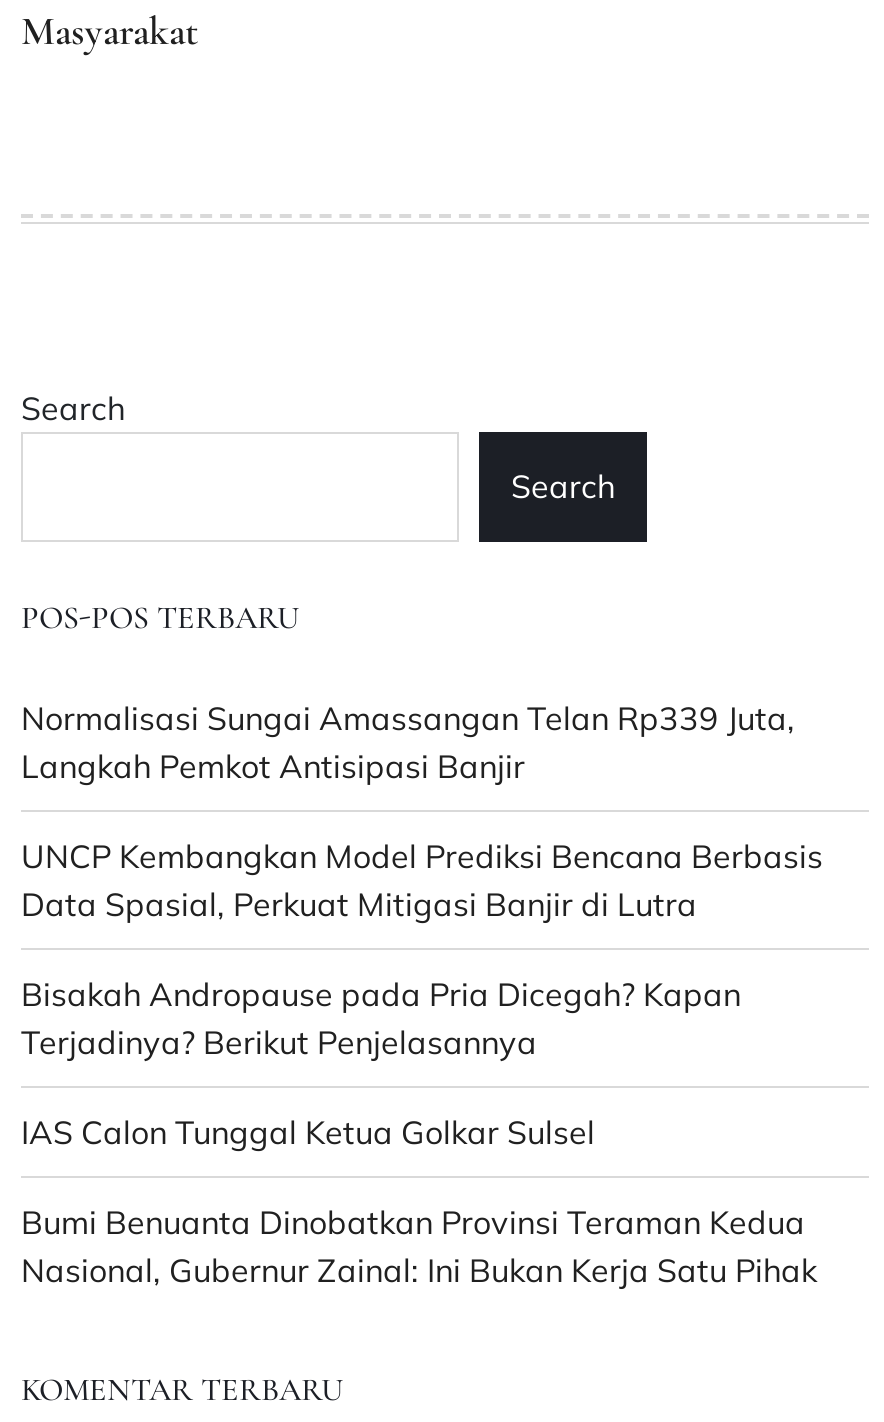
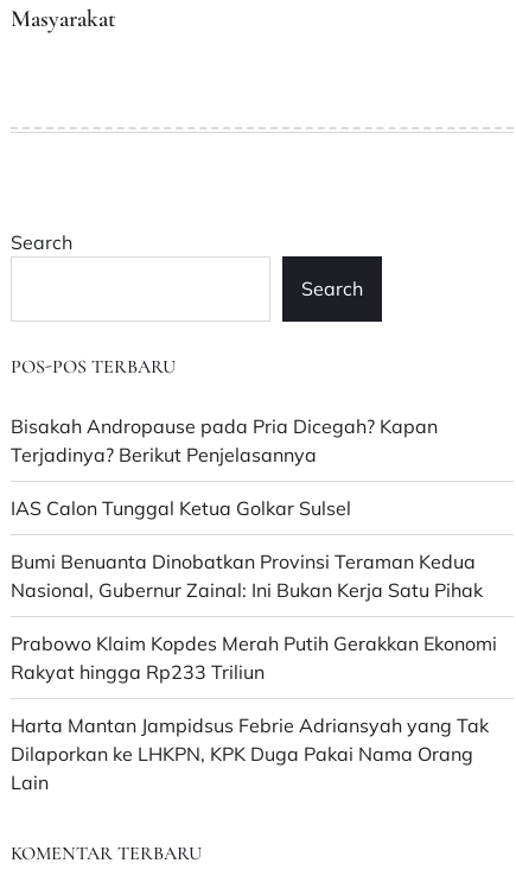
- Normalisasi Sungai Amassangan Telan Rp339 Juta,
- Langkah Pemkot Antisipasi Banjir
- UNCP Kembangkan Model Prediksi Bencana Berbasis
- Data Spasial, Perkuat Mitigasi Banjir di Lutra

moved up: Bisakah Andropause pada Pria Dicegah? Kapan | Terjadinya? Berikut Penjelasannya | IAS Calon Tunggal Ketua Golkar Sulsel | Bumi Benuanta Dinobatkan Provinsi Teraman Kedua | Nasional, Gubernur Zainal: Ini Bukan Kerja Satu Pihak

+ Prabowo Klaim Kopdes Merah Putih Gerakkan Ekonomi
+ Rakyat hingga Rp233 Triliun
+ Harta Mantan Jampidsus Febrie Adriansyah yang Tak
+ Dilaporkan ke LHKPN, KPK Duga Pakai Nama Orang
+ Lain
